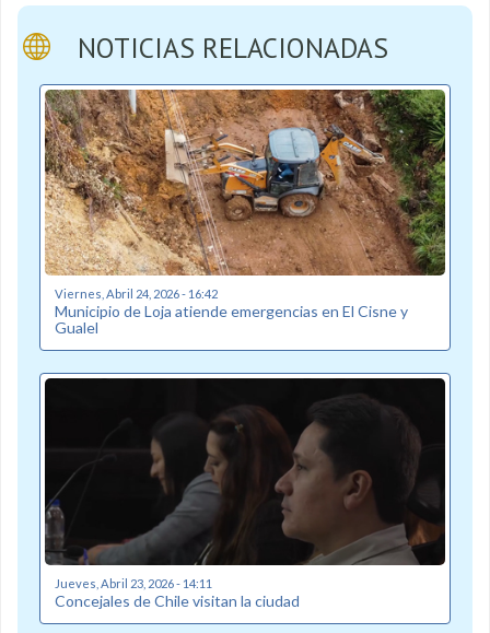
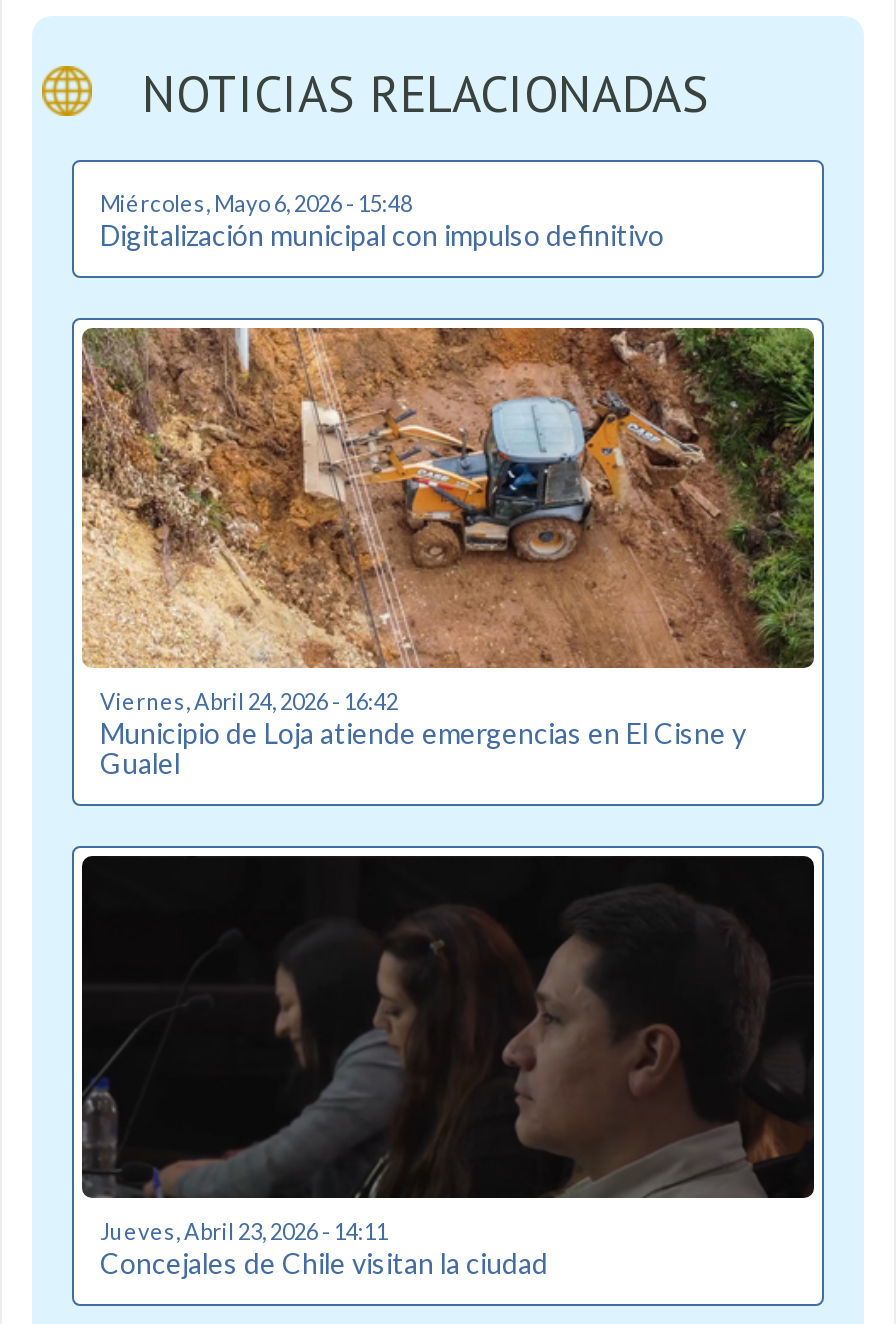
+ Miércoles, Mayo 6, 2026 - 15:48
+ Digitalización municipal con impulso definitivo
